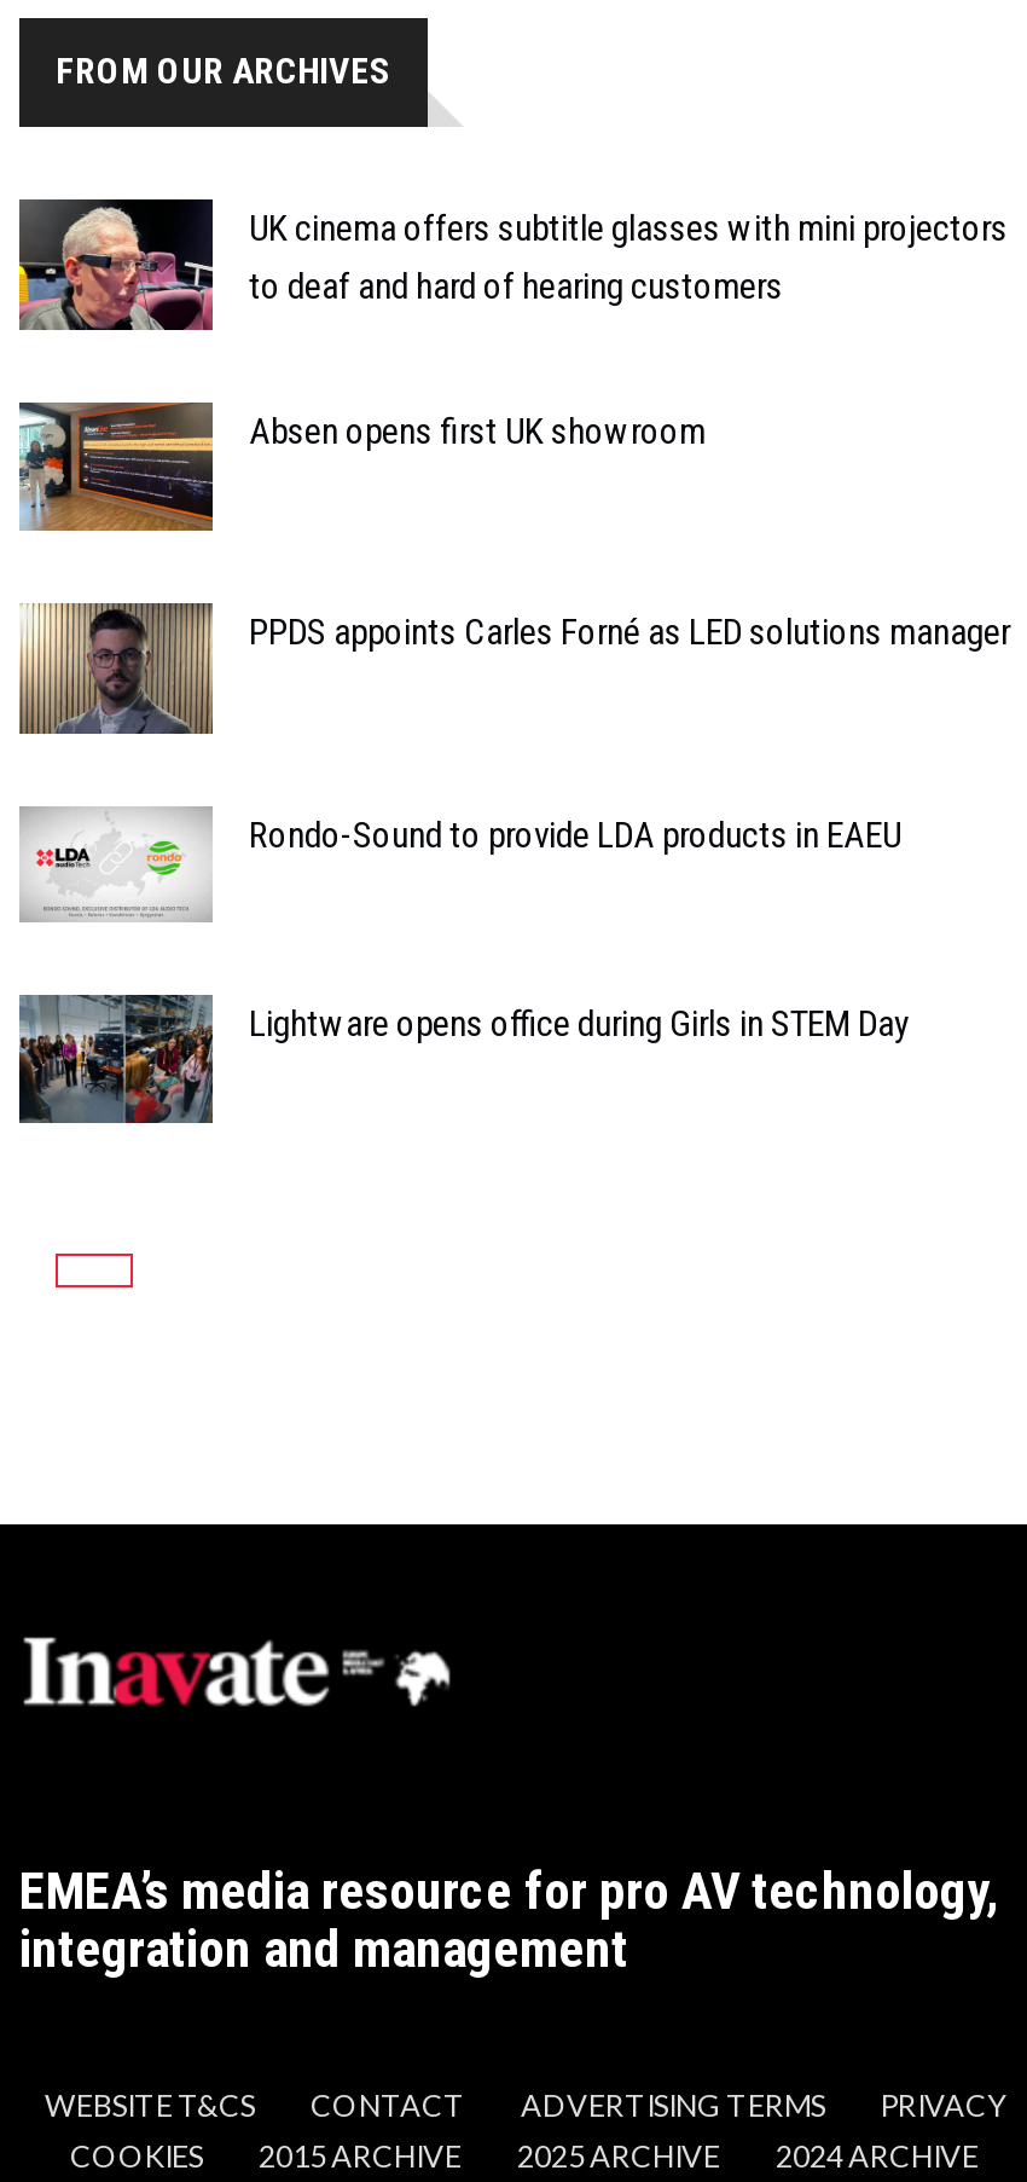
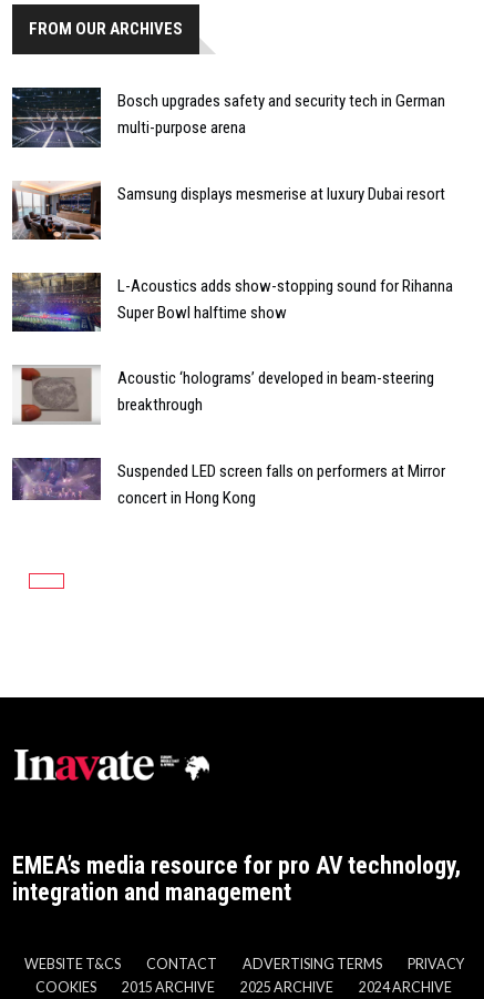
- [image]
- UK cinema offers subtitle glasses with mini projectors
- to deaf and hard of hearing customers
+ [image]
+ Bosch upgrades safety and security tech in German
+ multi-purpose arena

- [image]
- Absen opens first UK showroom
+ [image]
+ Samsung displays mesmerise at luxury Dubai resort

- [image]
- PPDS appoints Carles Forné as LED solutions manager
+ [image]
+ L-Acoustics adds show-stopping sound for Rihanna
+ Super Bowl halftime show

- [image]
- Rondo-Sound to provide LDA products in EAEU
+ [image]
+ Acoustic ‘holograms’ developed in beam-steering
+ breakthrough

- [image]
- Lightware opens office during Girls in STEM Day
+ [image]
+ Suspended LED screen falls on performers at Mirror
+ concert in Hong Kong
